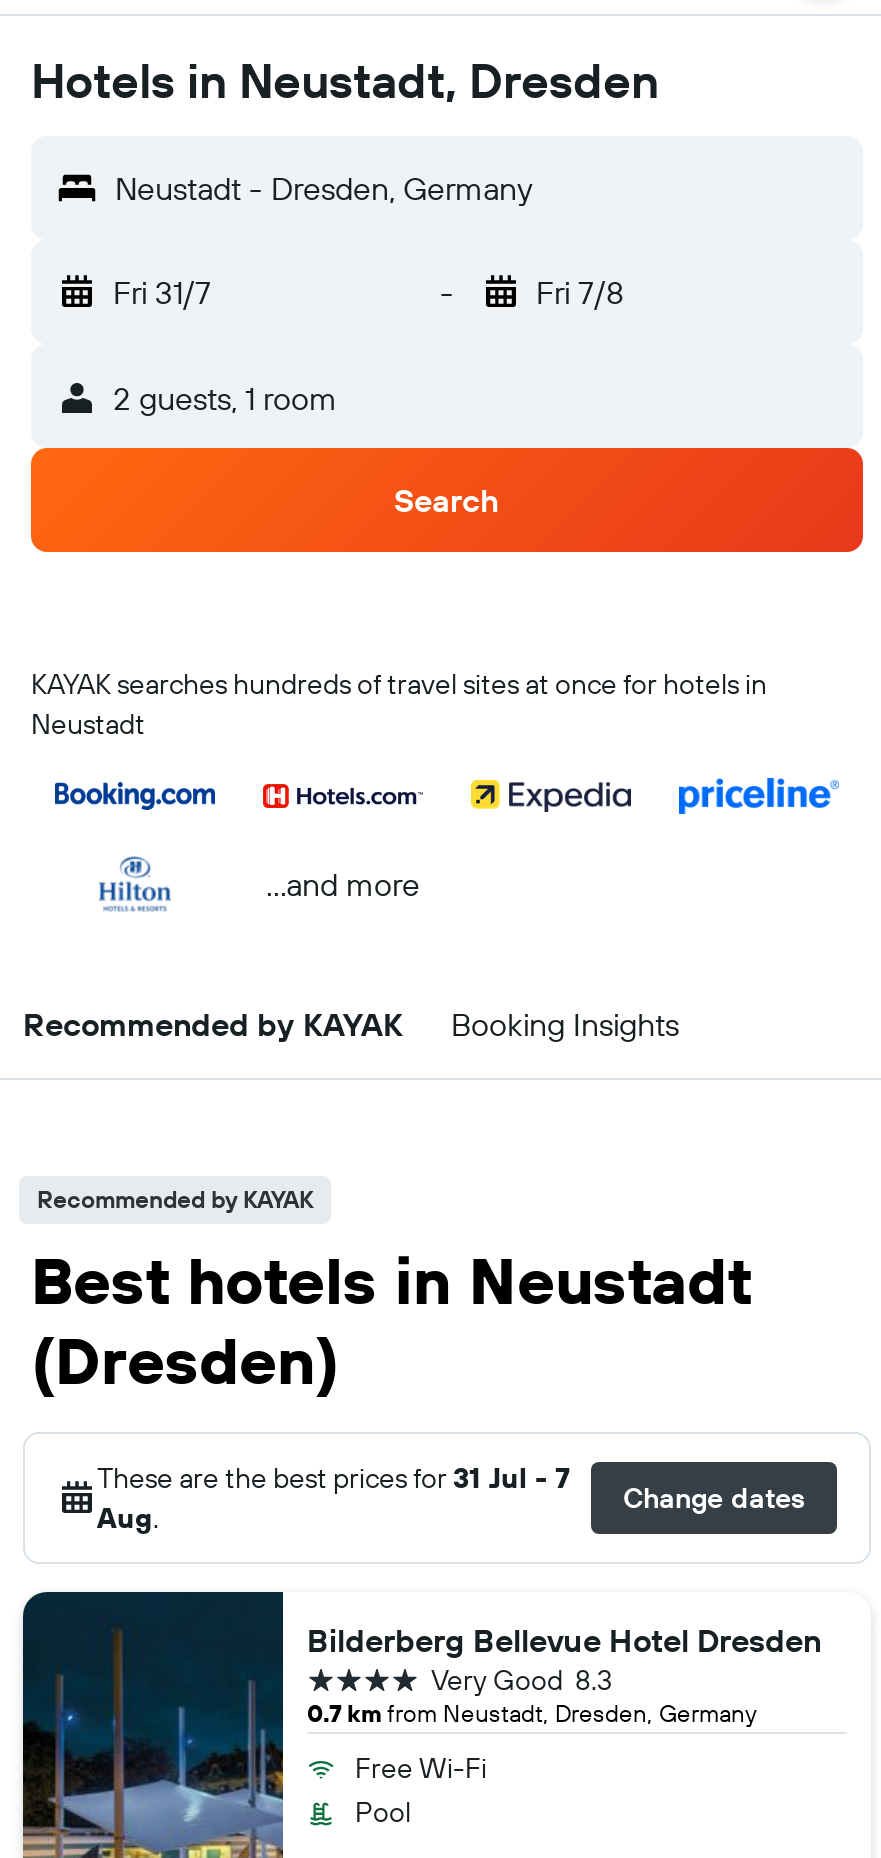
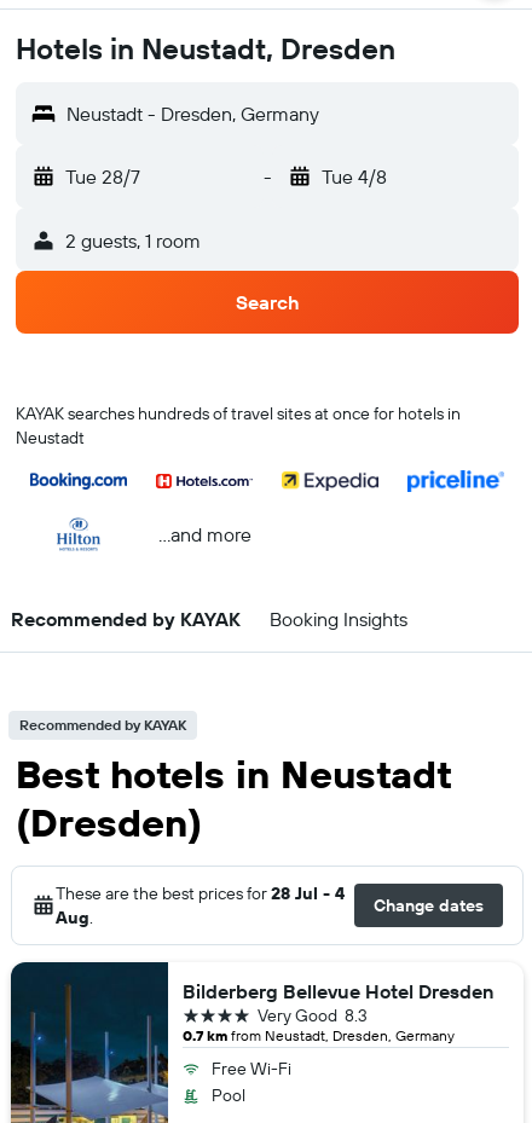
- Fri 31/7
+ Tue 28/7

- Fri 7/8
+ Tue 4/8

- These are the best prices for 31 Jul - 7
+ These are the best prices for 28 Jul - 4
